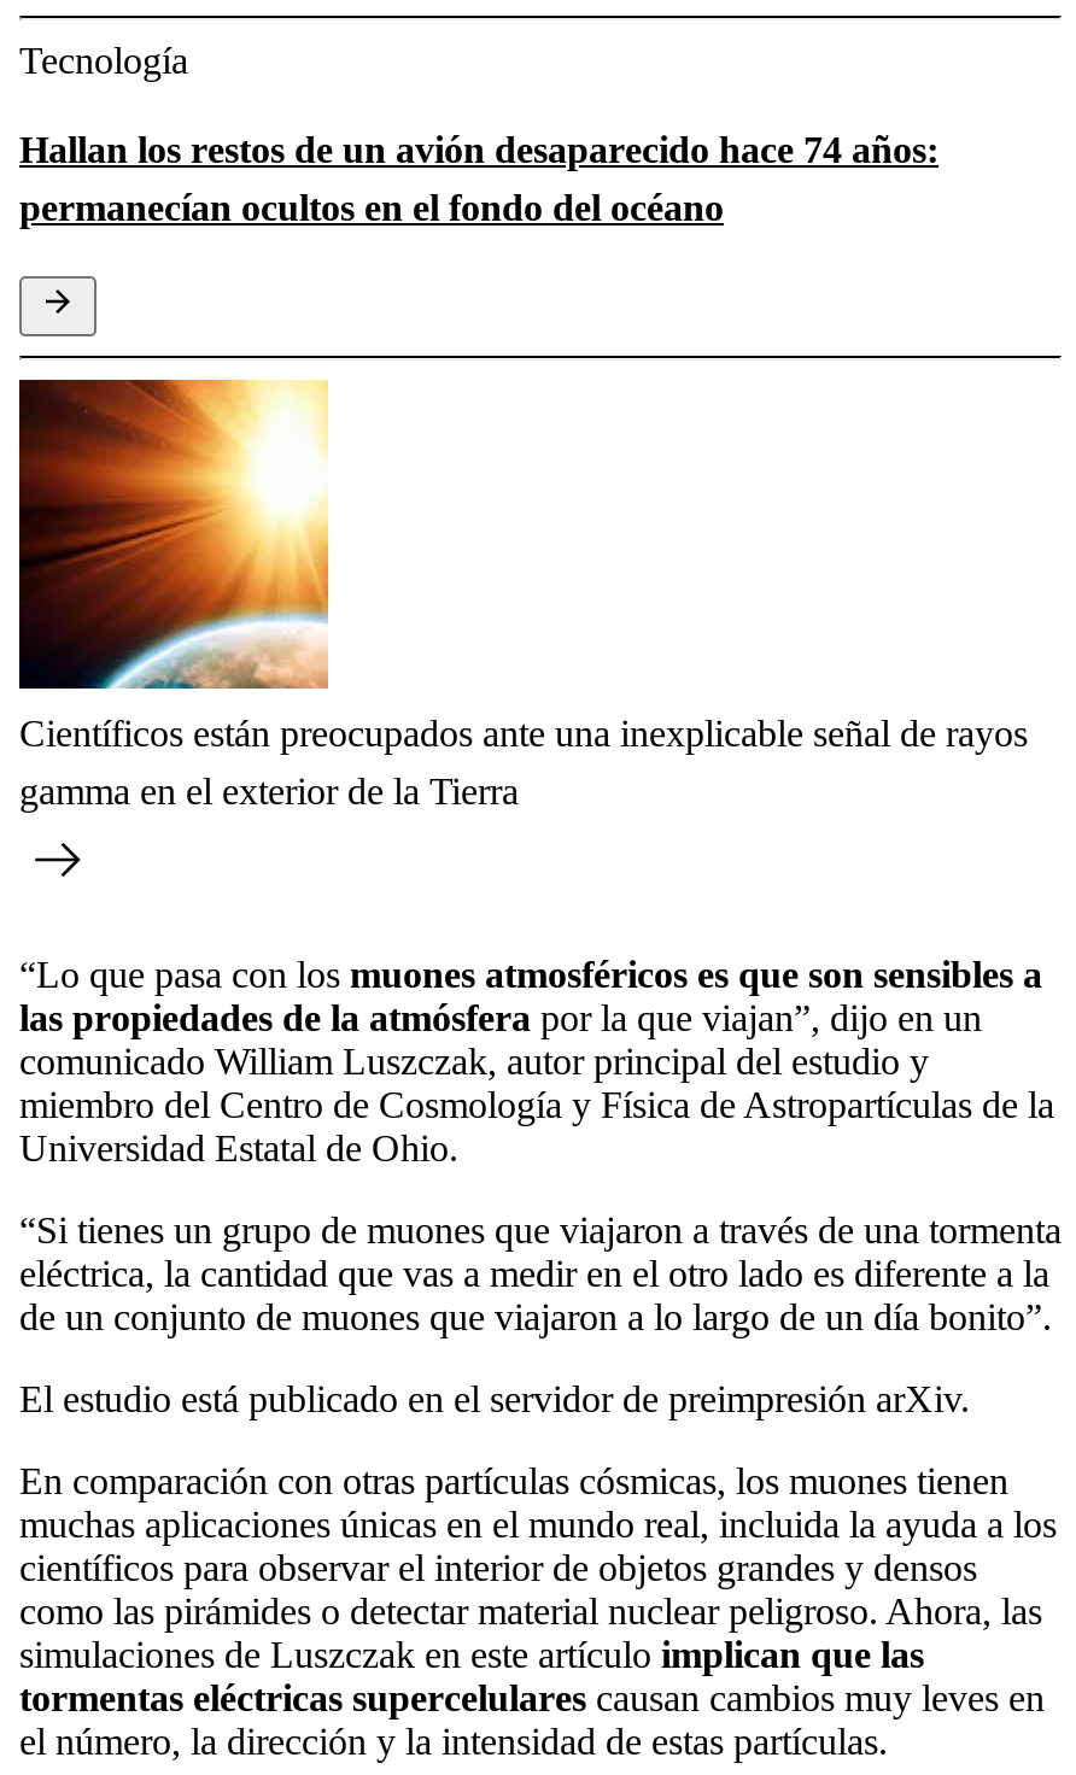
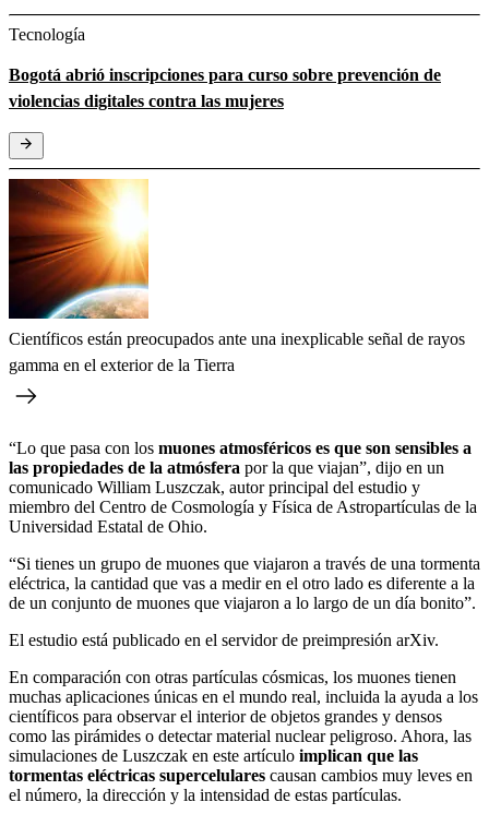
- Hallan los restos de un avión desaparecido hace 74 años:
- permanecían ocultos en el fondo del océano
+ Bogotá abrió inscripciones para curso sobre prevención de
+ violencias digitales contra las mujeres
